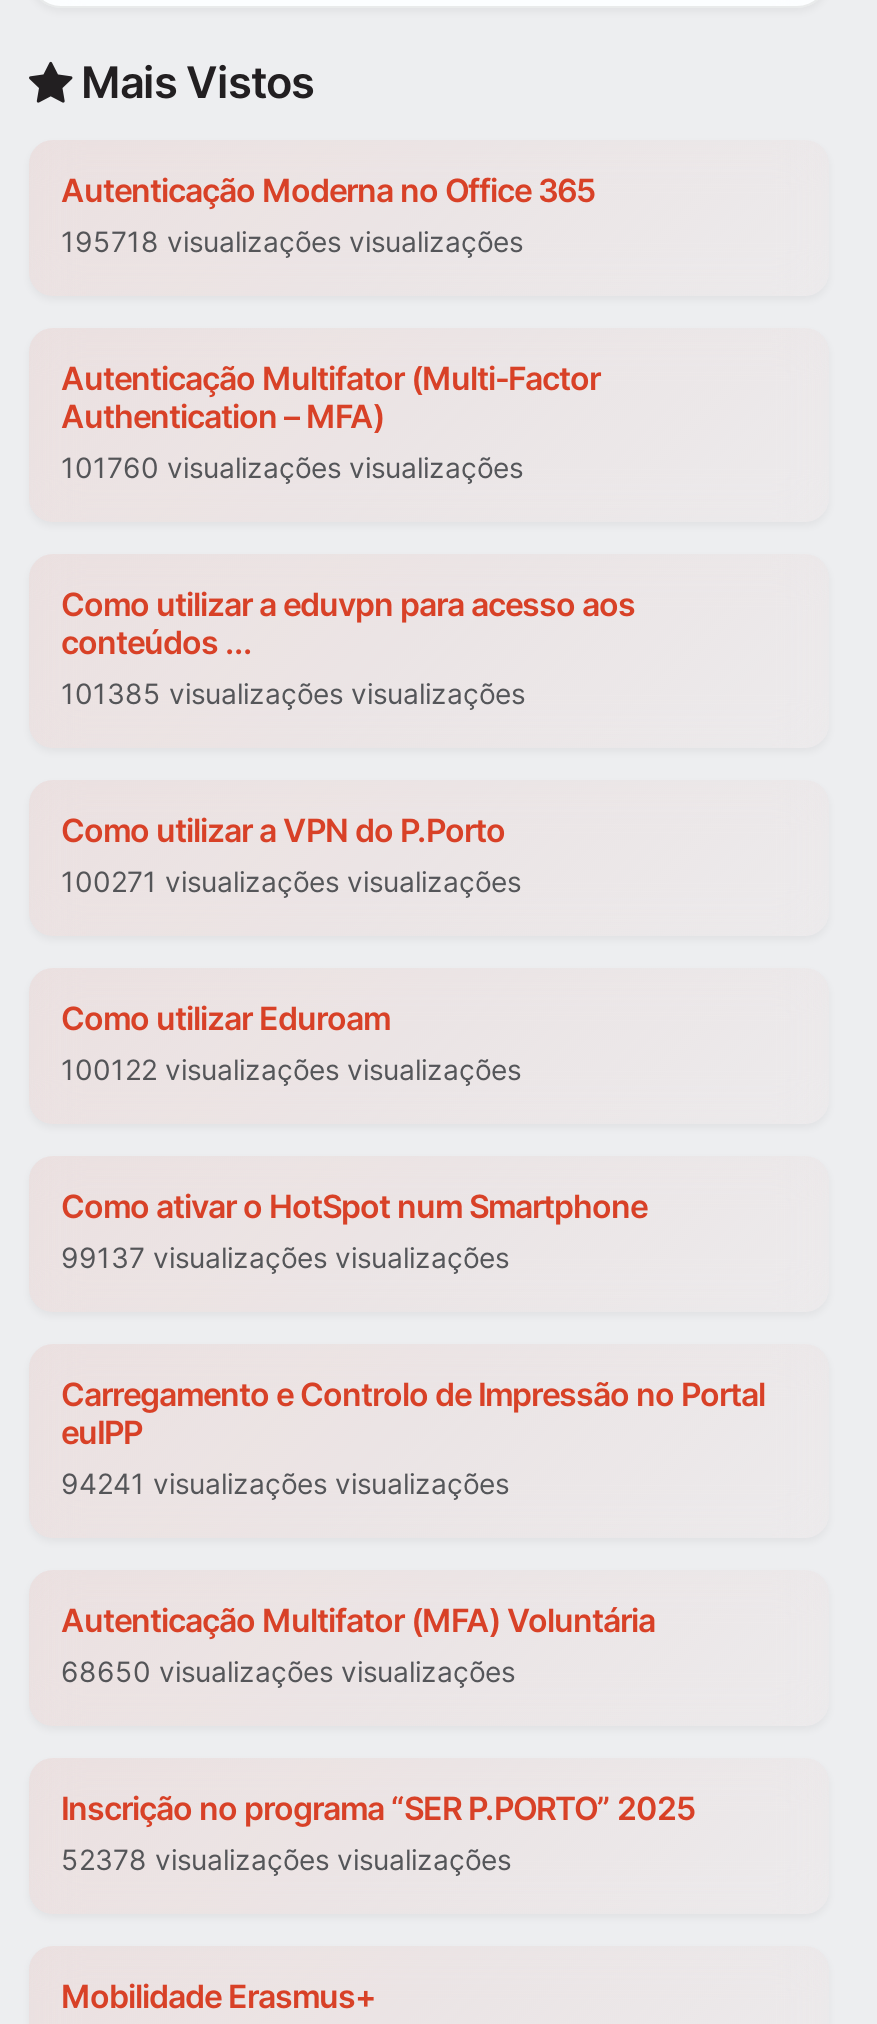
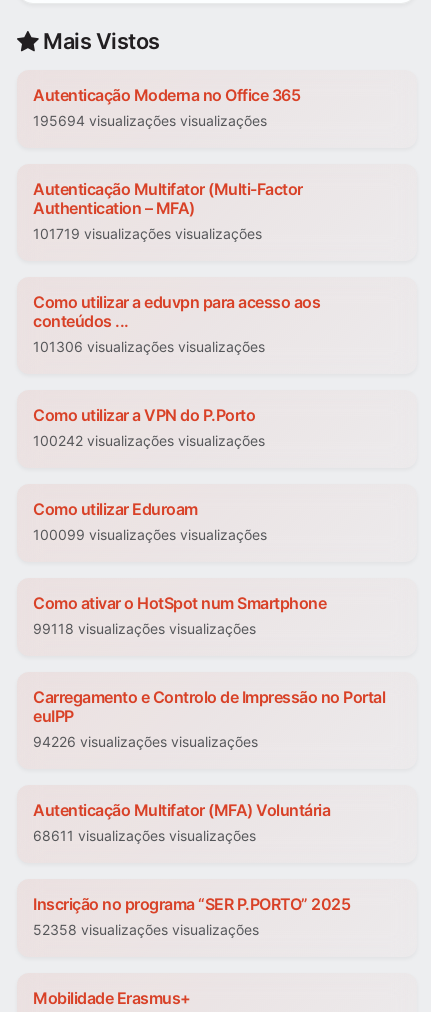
- 195718 visualizações visualizações
+ 195694 visualizações visualizações

- 101760 visualizações visualizações
+ 101719 visualizações visualizações

- 101385 visualizações visualizações
+ 101306 visualizações visualizações

- 100271 visualizações visualizações
+ 100242 visualizações visualizações

- 100122 visualizações visualizações
+ 100099 visualizações visualizações

- 99137 visualizações visualizações
+ 99118 visualizações visualizações

- 94241 visualizações visualizações
+ 94226 visualizações visualizações

- 68650 visualizações visualizações
+ 68611 visualizações visualizações

- 52378 visualizações visualizações
+ 52358 visualizações visualizações
